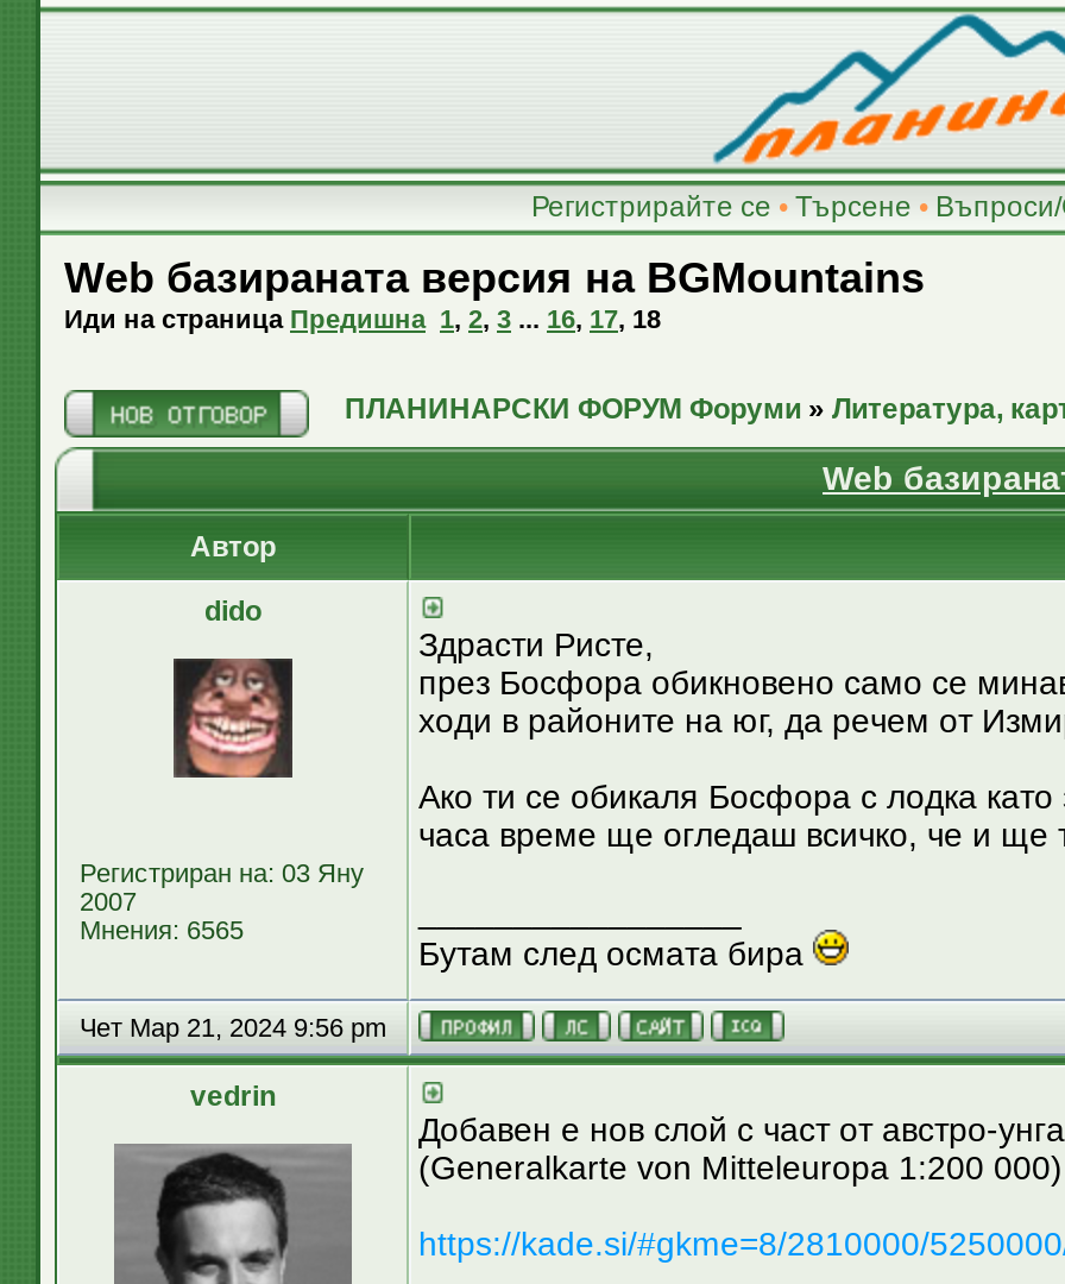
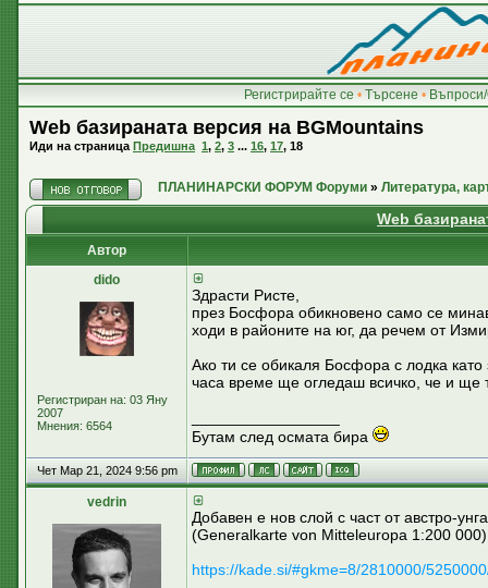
- Мнения: 6565
+ Мнения: 6564
